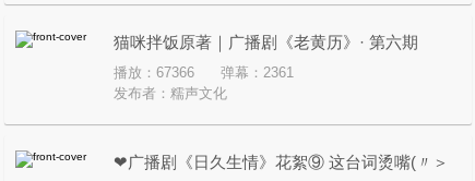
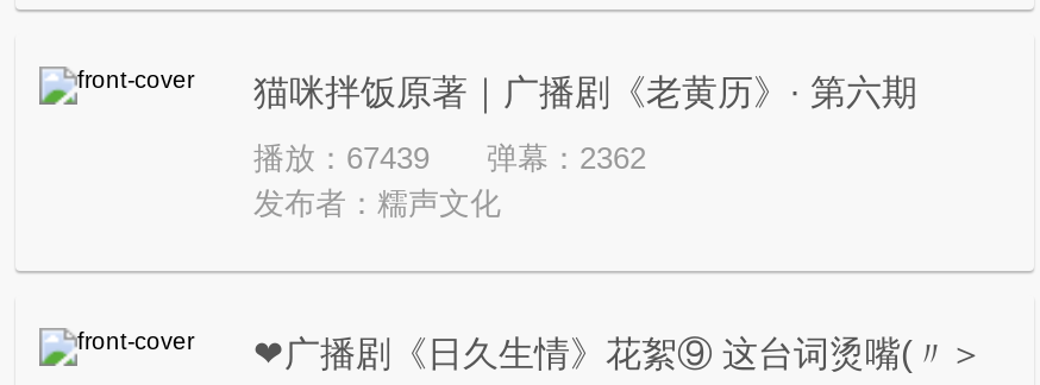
- 播放：67366
+ 播放：67439

- 弹幕：2361
+ 弹幕：2362
